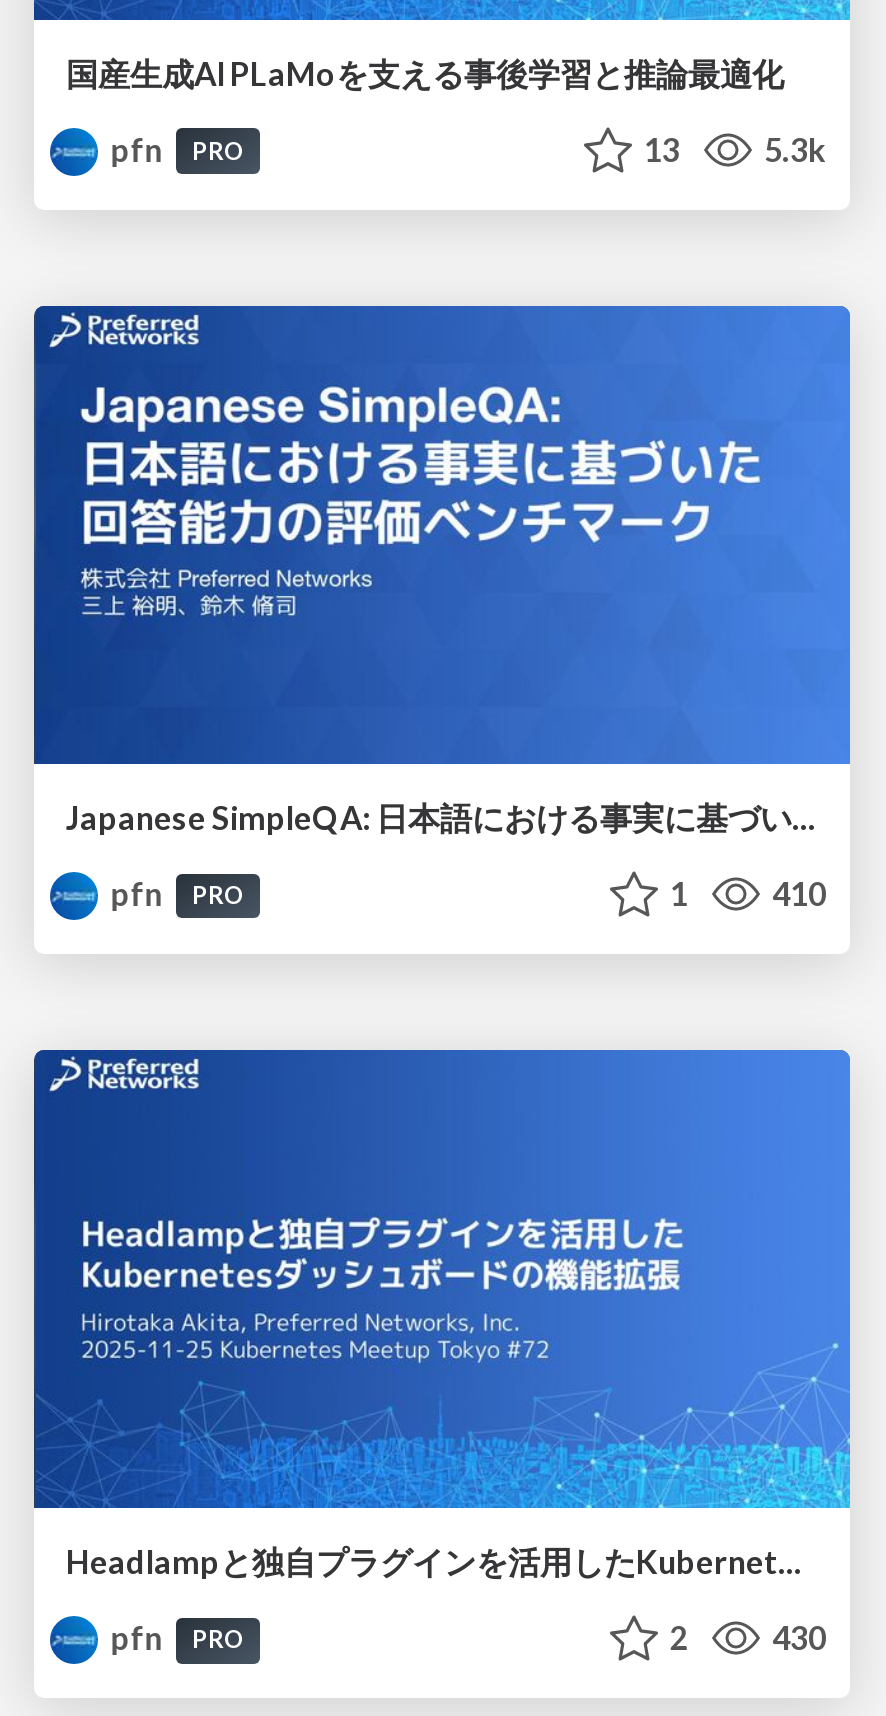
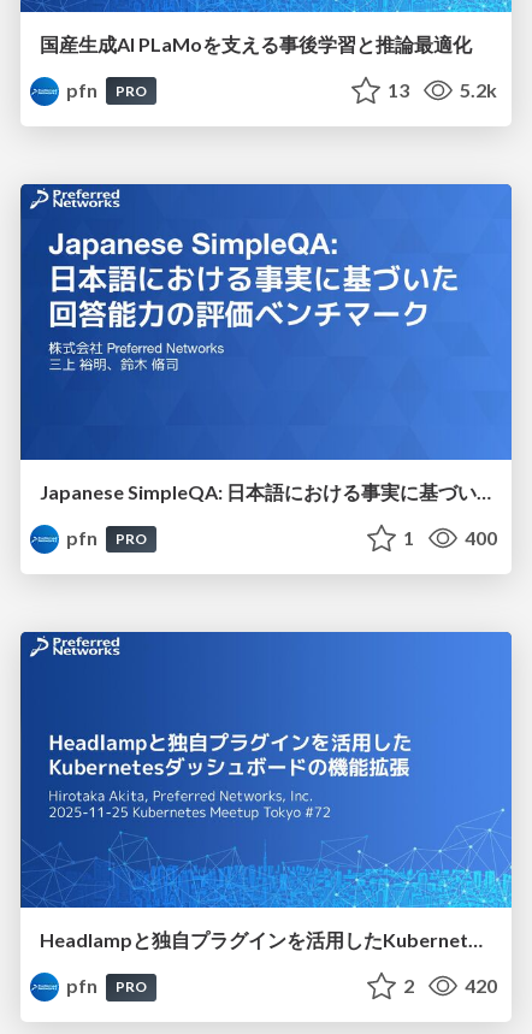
- 5.3k
+ 5.2k

- 410
+ 400

- 430
+ 420
